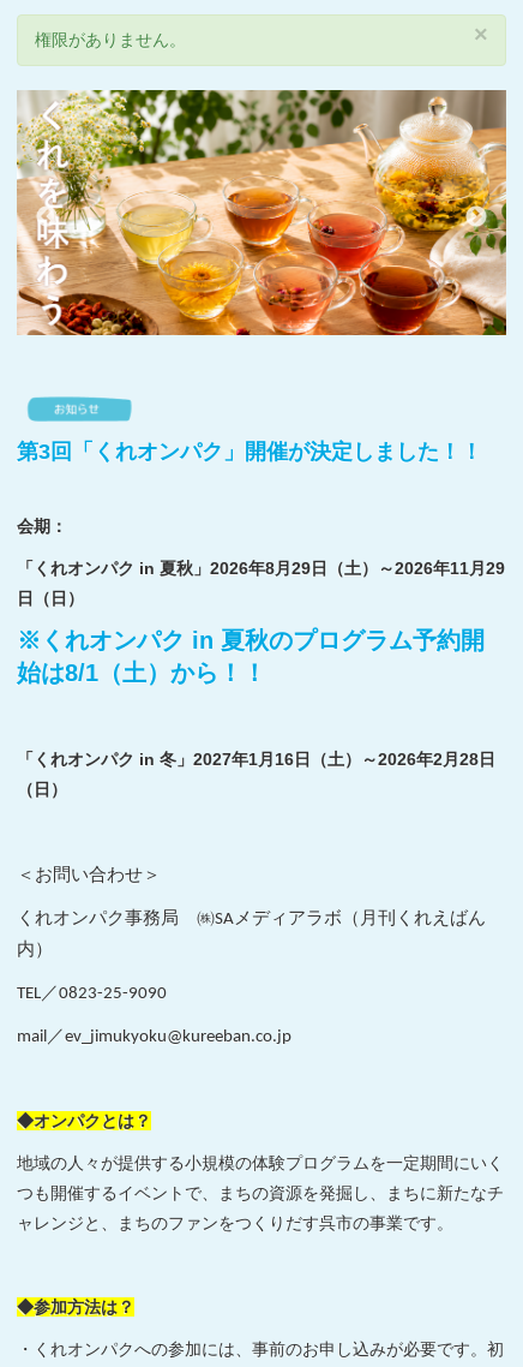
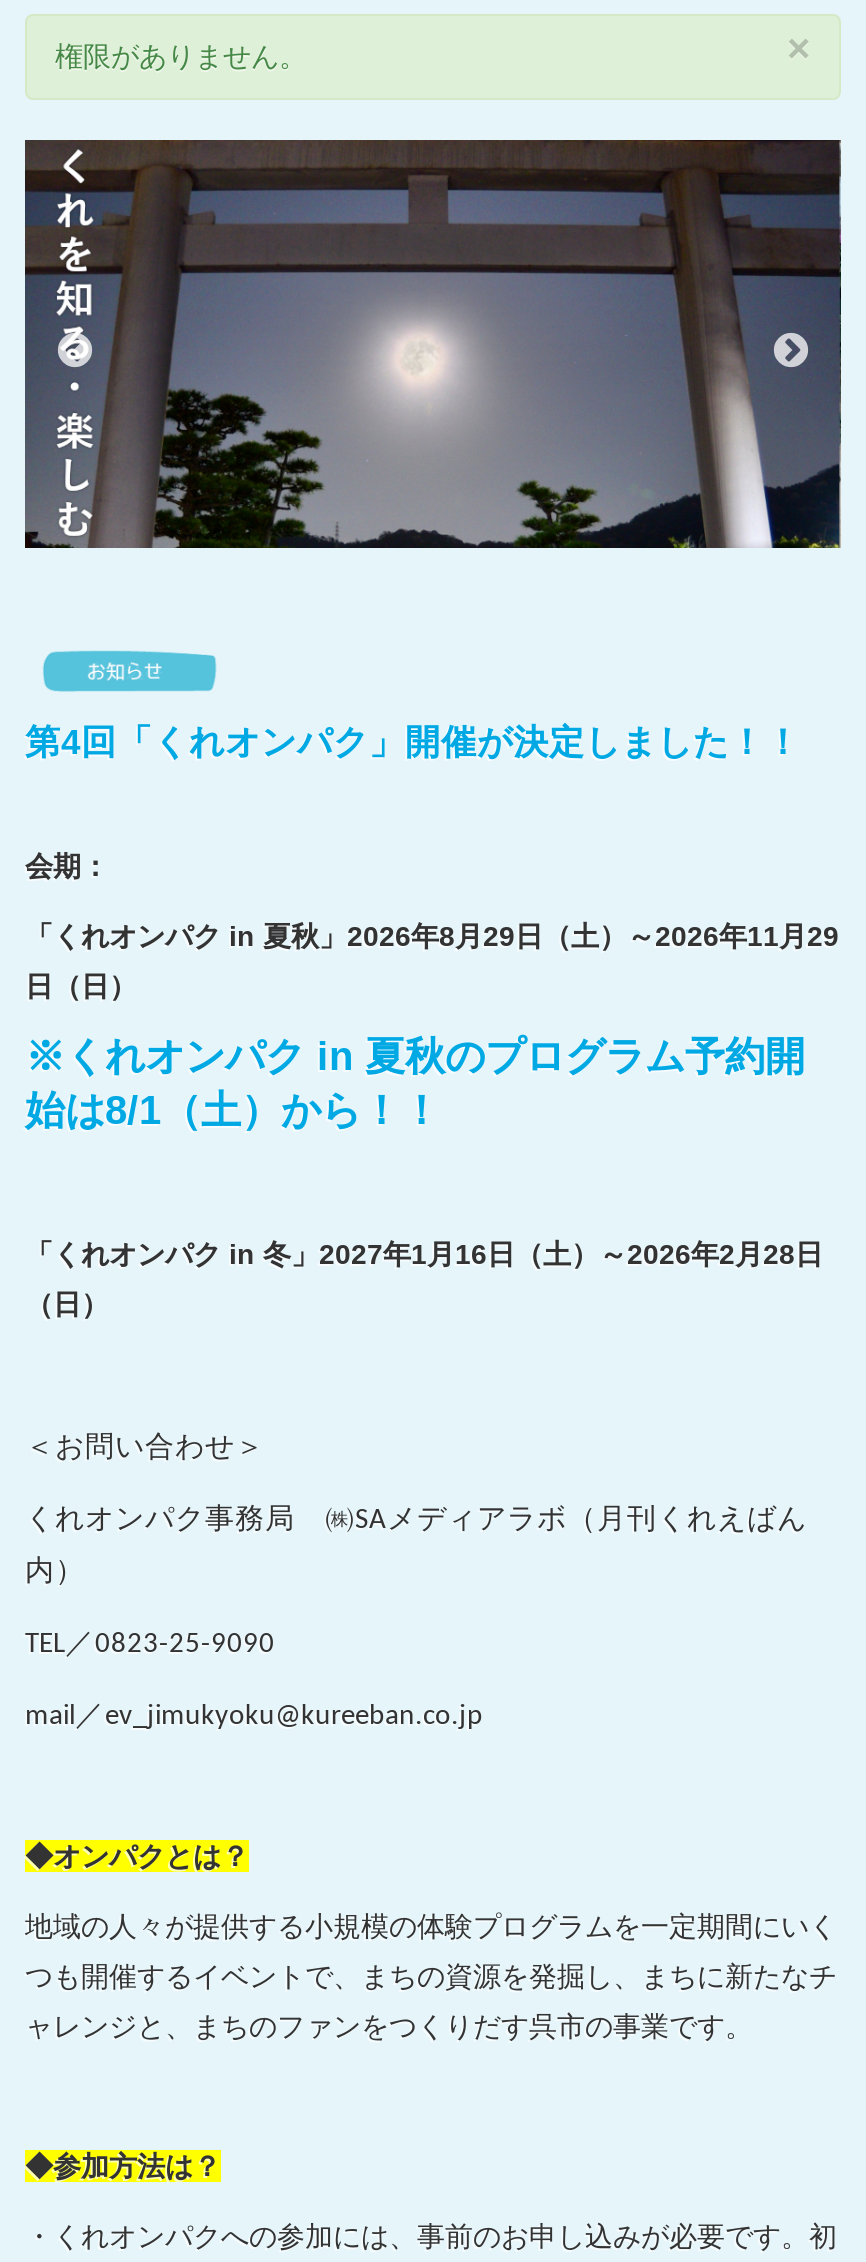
- [image]
+ [image]

- 第3回「くれオンパク」開催が決定しました！！
+ 第4回「くれオンパク」開催が決定しました！！
